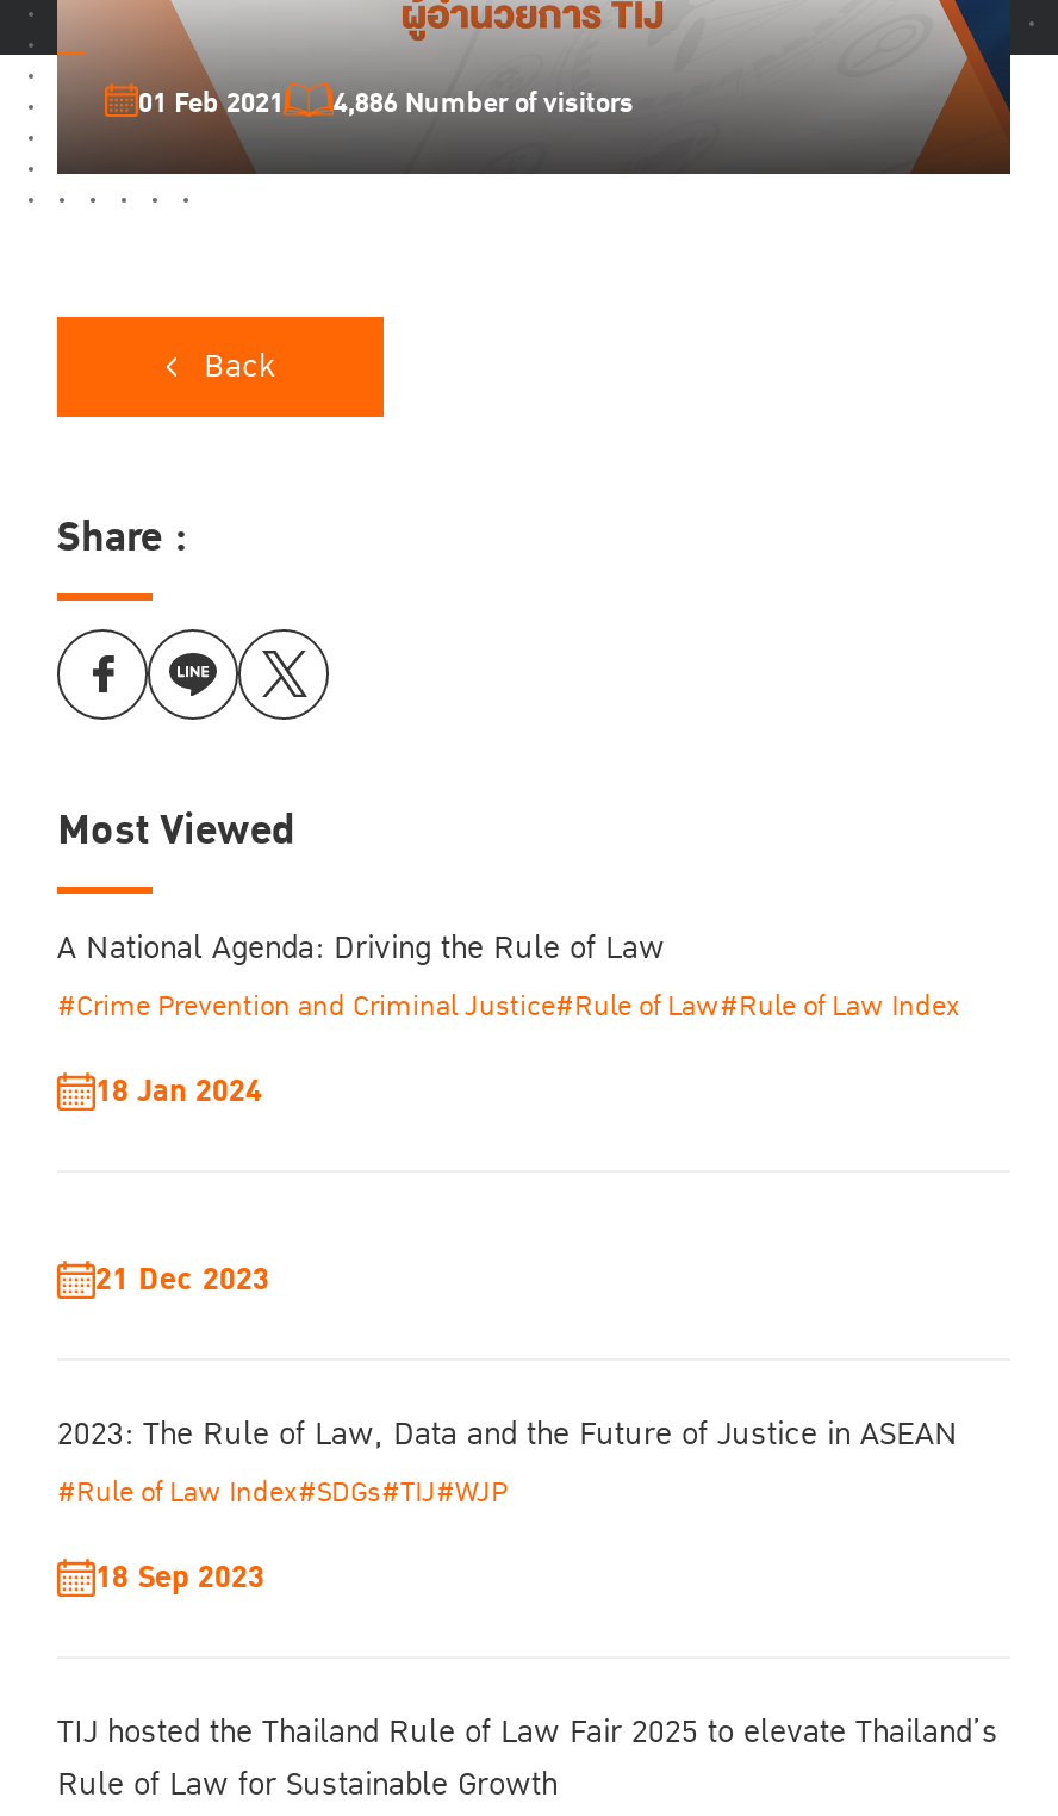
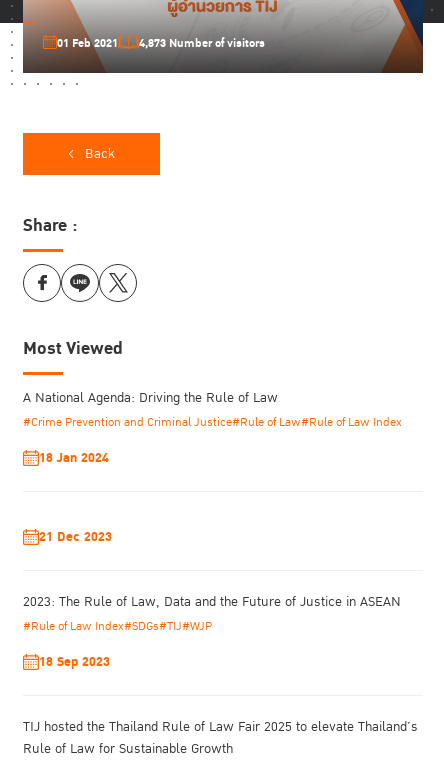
- 4,886 Number of visitors
+ 4,873 Number of visitors
